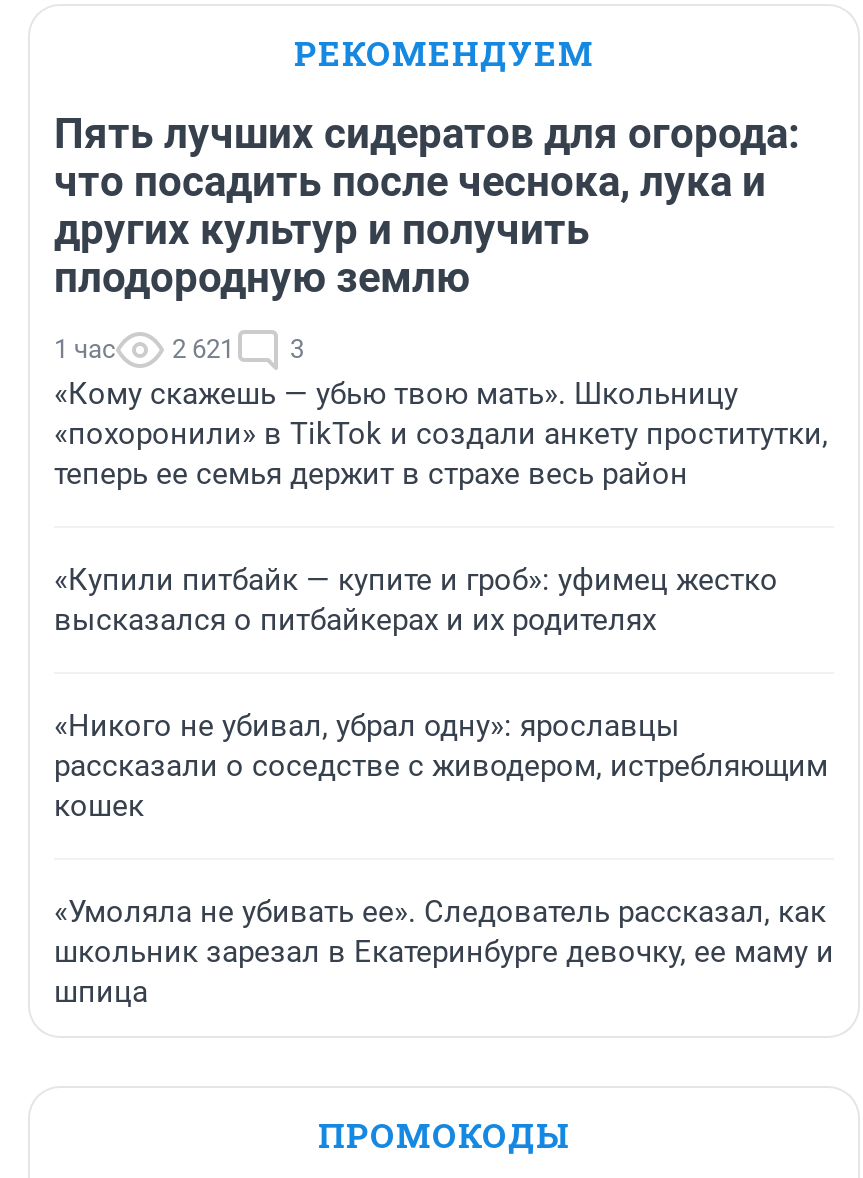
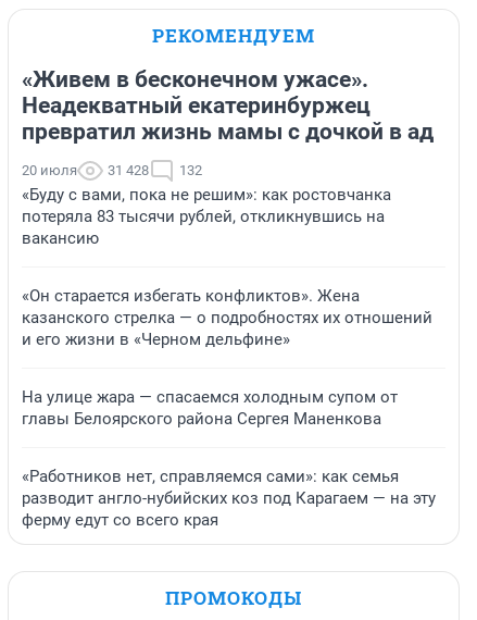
- Пять лучших сидератов для огорода:
- что посадить после чеснока, лука и
- других культур и получить
- плодородную землю
+ «Живем в бесконечном ужасе».
+ Неадекватный екатеринбуржец
+ превратил жизнь мамы с дочкой в ад

- 1 час
- 2 621
- 3
- «Кому скажешь — убью твою мать». Школьницу
- «похоронили» в TikTok и создали анкету проститутки,
- теперь ее семья держит в страхе весь район
+ 20 июля
+ 31 428
+ 132
+ «Буду с вами, пока не решим»: как ростовчанка
+ потеряла 83 тысячи рублей, откликнувшись на
+ вакансию

- «Купили питбайк — купите и гроб»: уфимец жестко
- высказался о питбайкерах и их родителях
+ «Он старается избегать конфликтов». Жена
+ казанского стрелка — о подробностях их отношений
+ и его жизни в «Черном дельфине»

- «Никого не убивал, убрал одну»: ярославцы
- рассказали о соседстве с живодером, истребляющим
- кошек
+ На улице жара — спасаемся холодным супом от
+ главы Белоярского района Сергея Маненкова

- «Умоляла не убивать ее». Следователь рассказал, как
- школьник зарезал в Екатеринбурге девочку, ее маму и
- шпица
+ «Работников нет, справляемся сами»: как семья
+ разводит англо-нубийских коз под Карагаем — на эту
+ ферму едут со всего края
